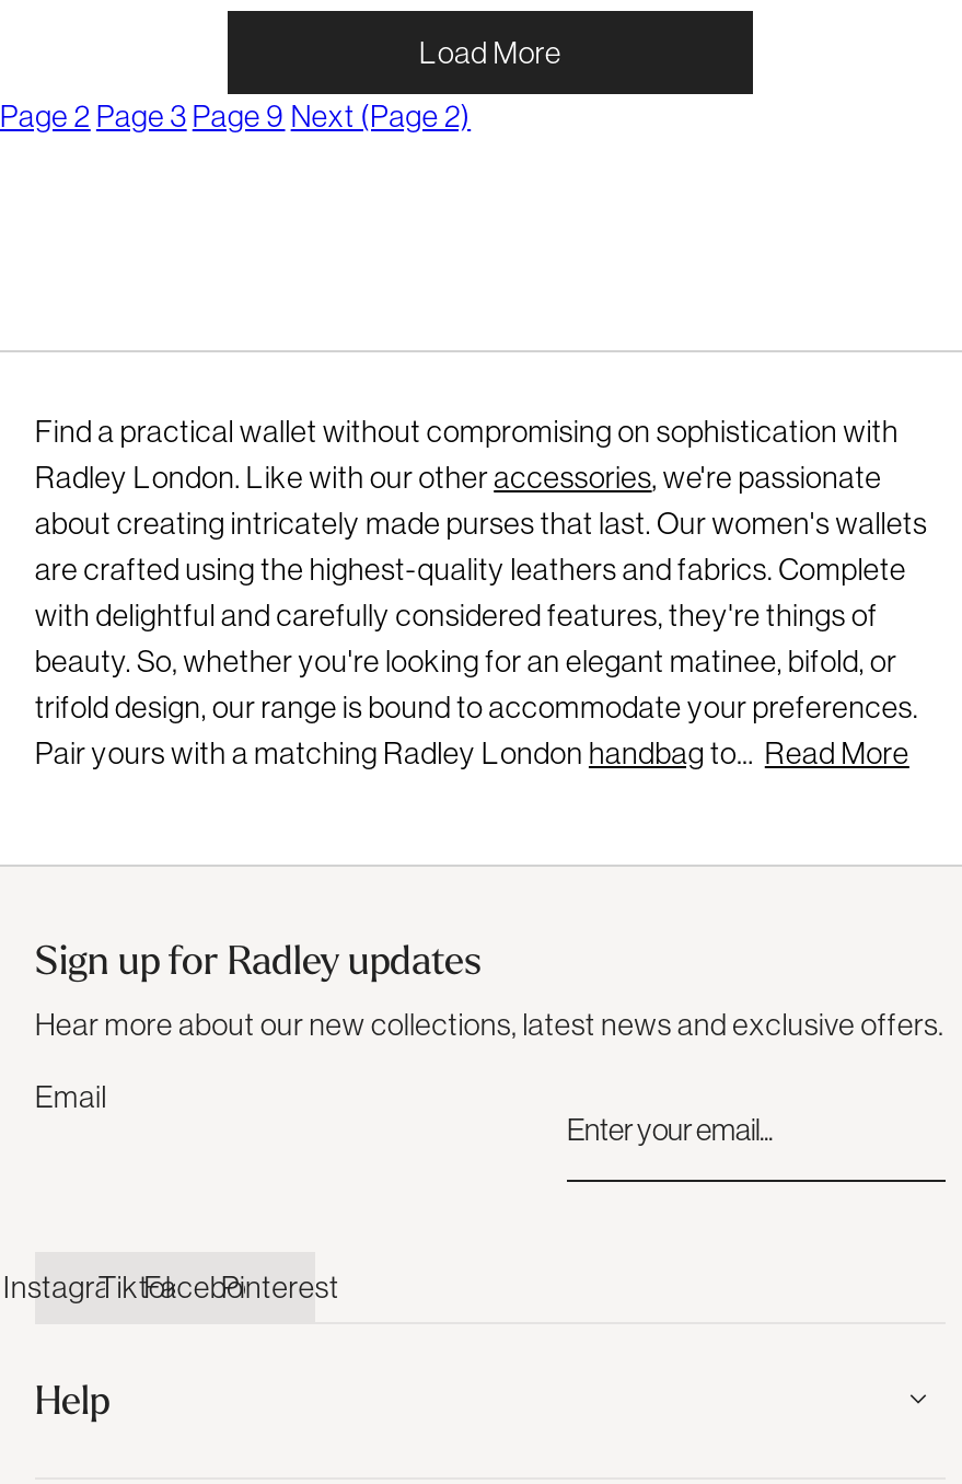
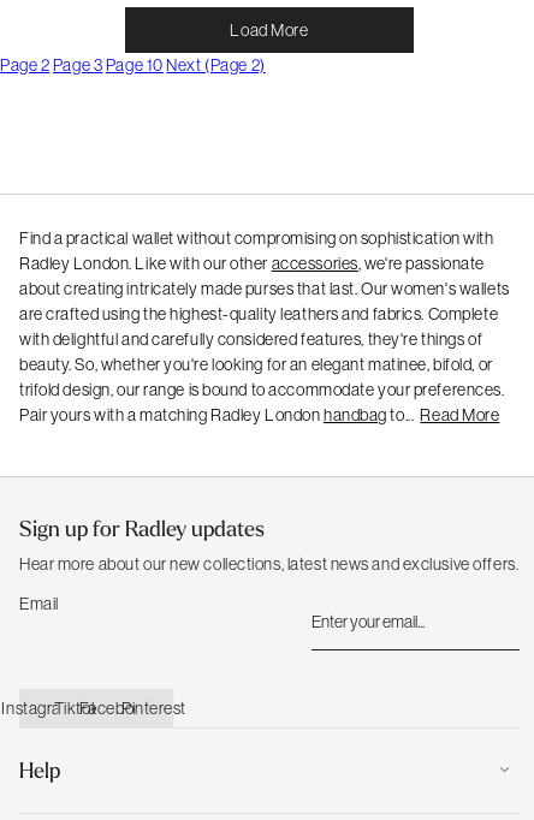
- Page 2 Page 3 Page 9 Next (Page 2)
+ Page 2 Page 3 Page 10 Next (Page 2)
